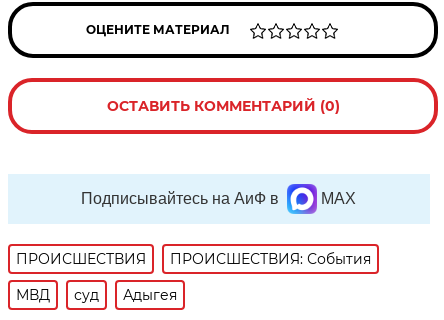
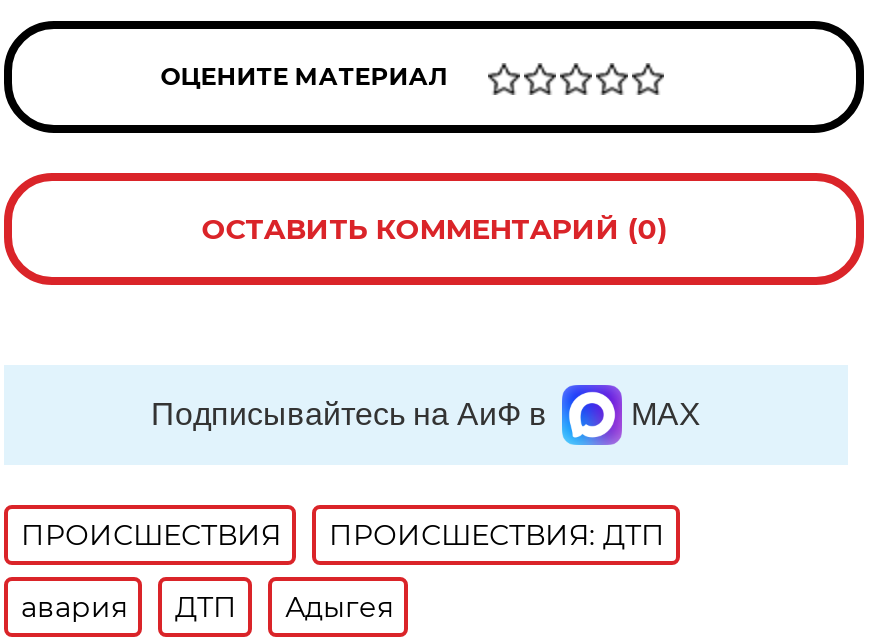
- ПРОИСШЕСТВИЯ: События
+ ПРОИСШЕСТВИЯ: ДТП

- МВД
- суд
+ авария
+ ДТП
